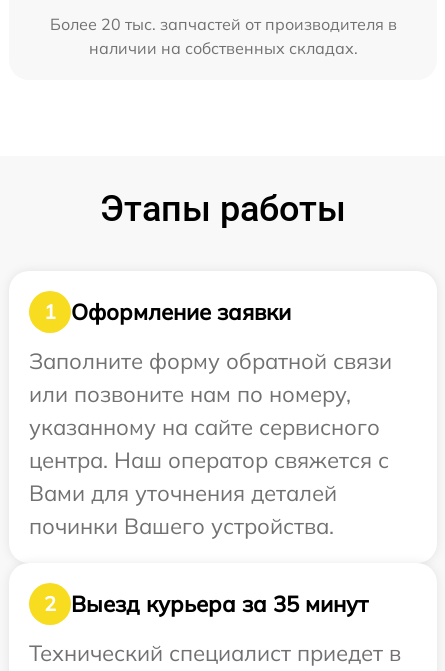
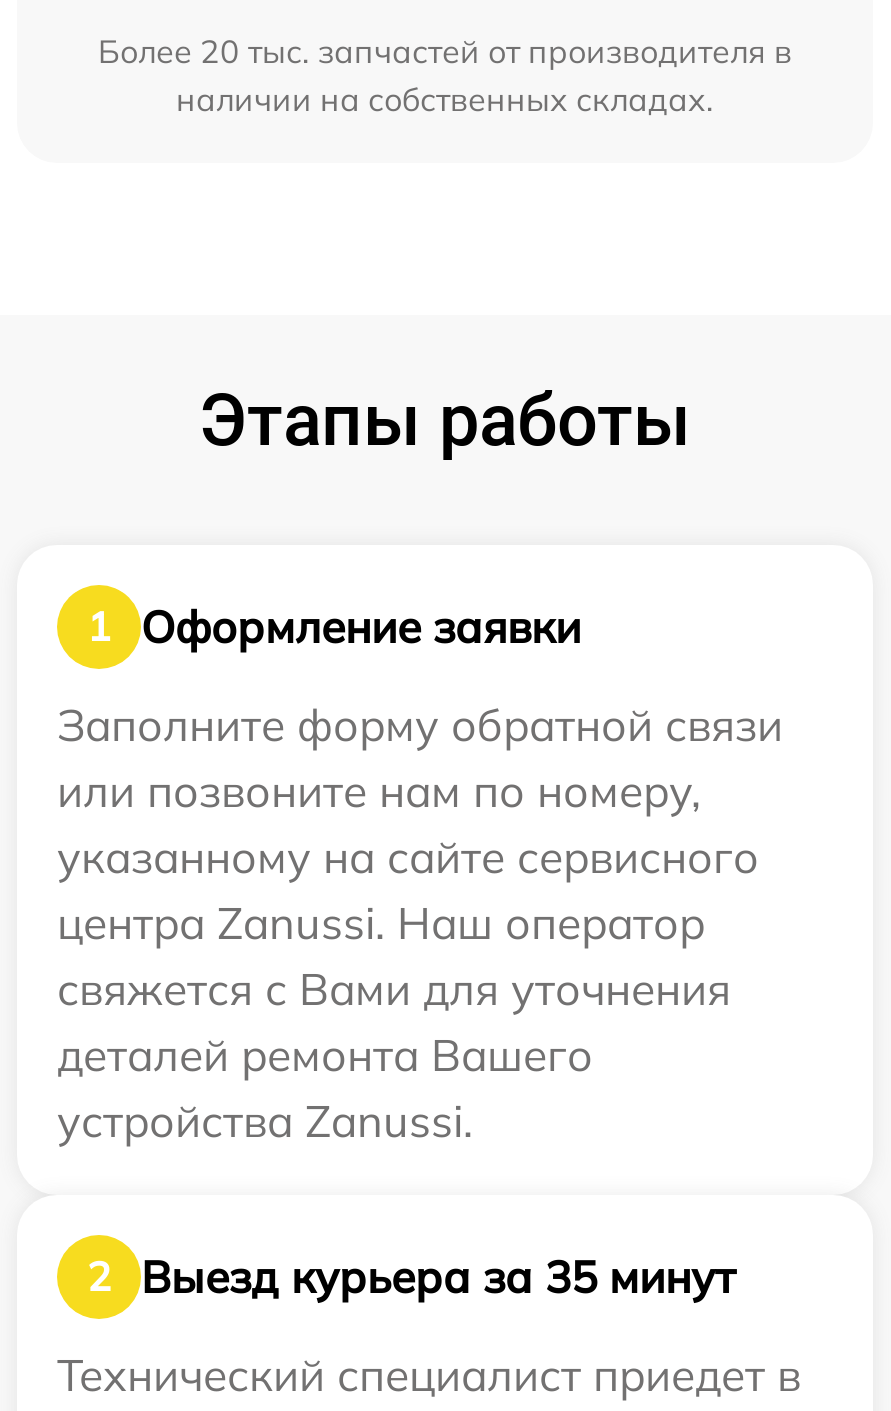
- центра. Наш оператор свяжется с
- Вами для уточнения деталей
- починки Вашего устройства.
+ центра Zanussi. Наш оператор
+ свяжется с Вами для уточнения
+ деталей ремонта Вашего
+ устройства Zanussi.
